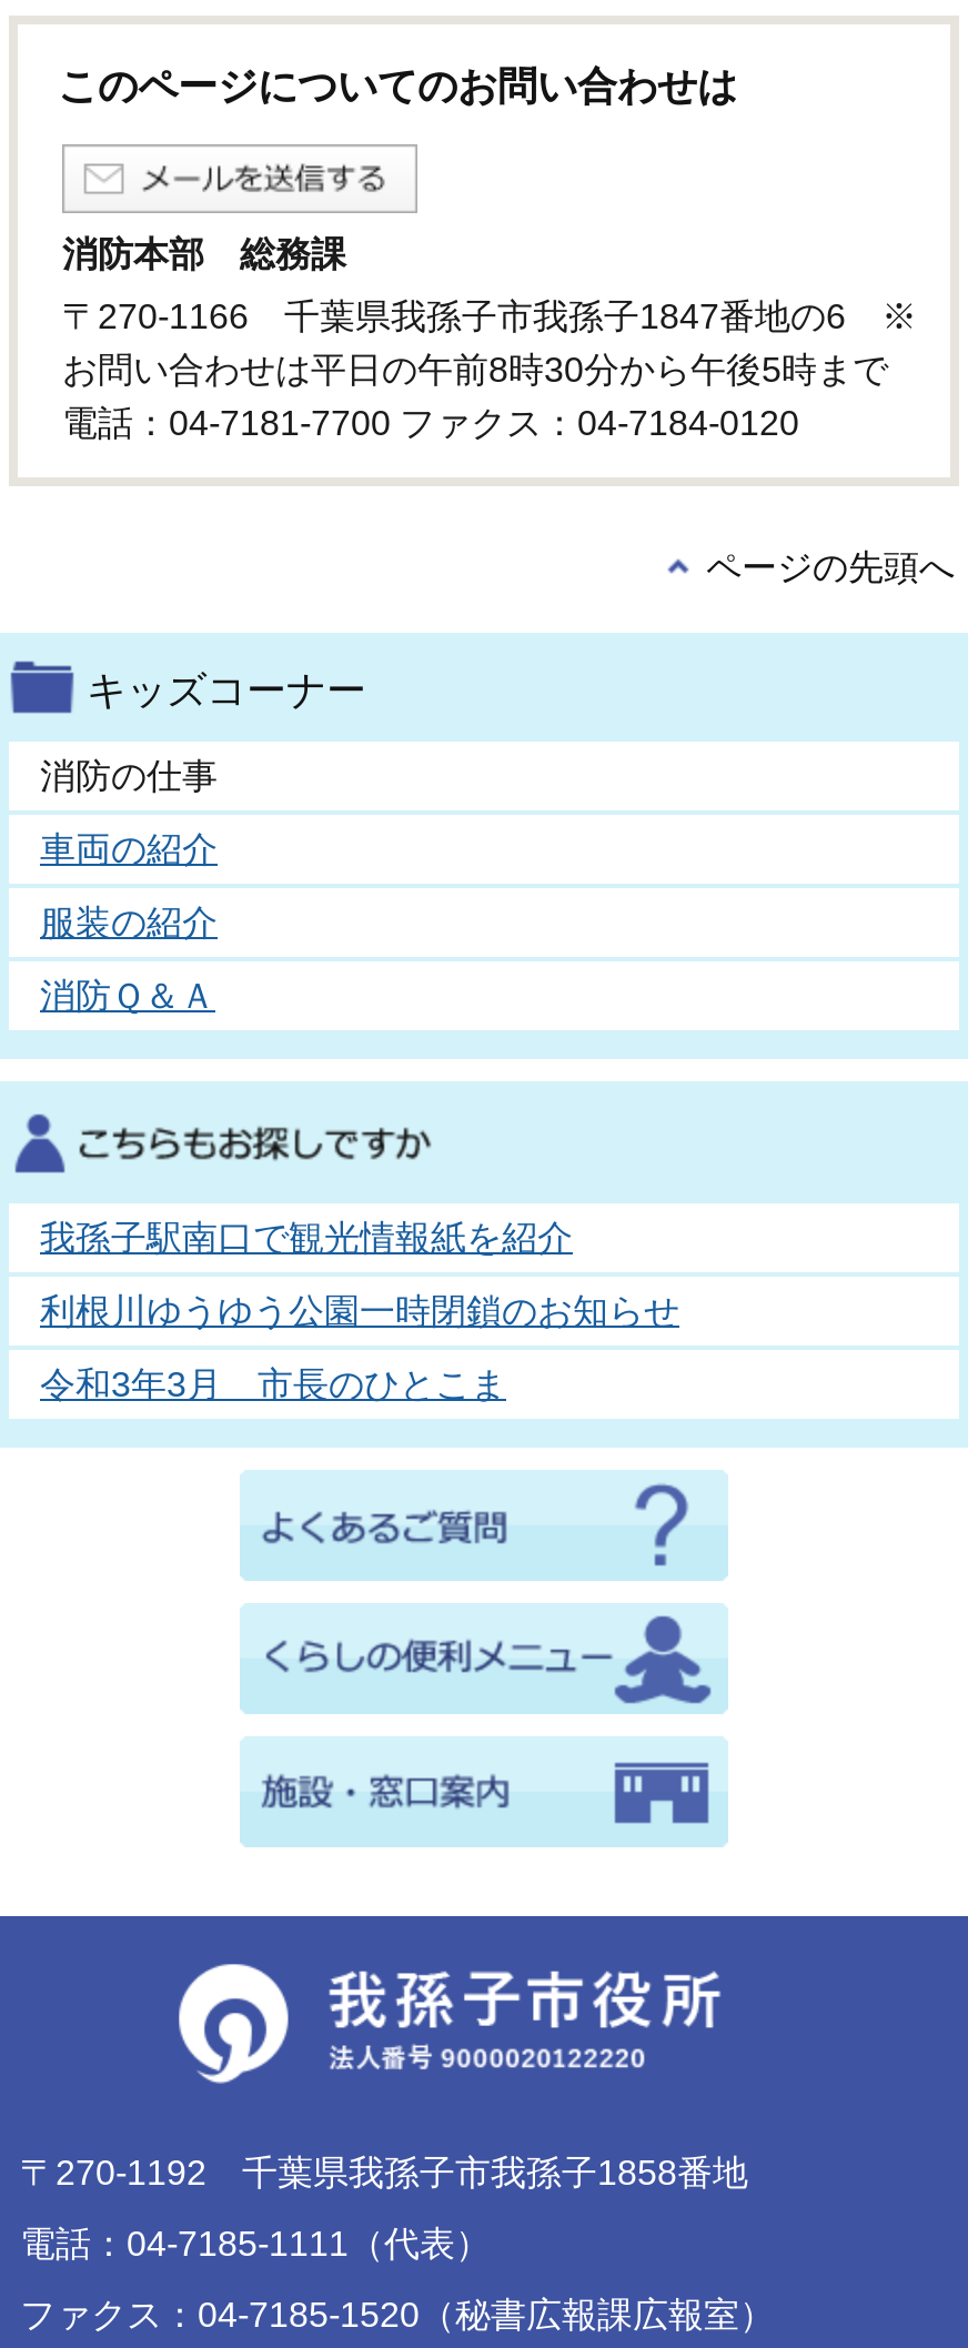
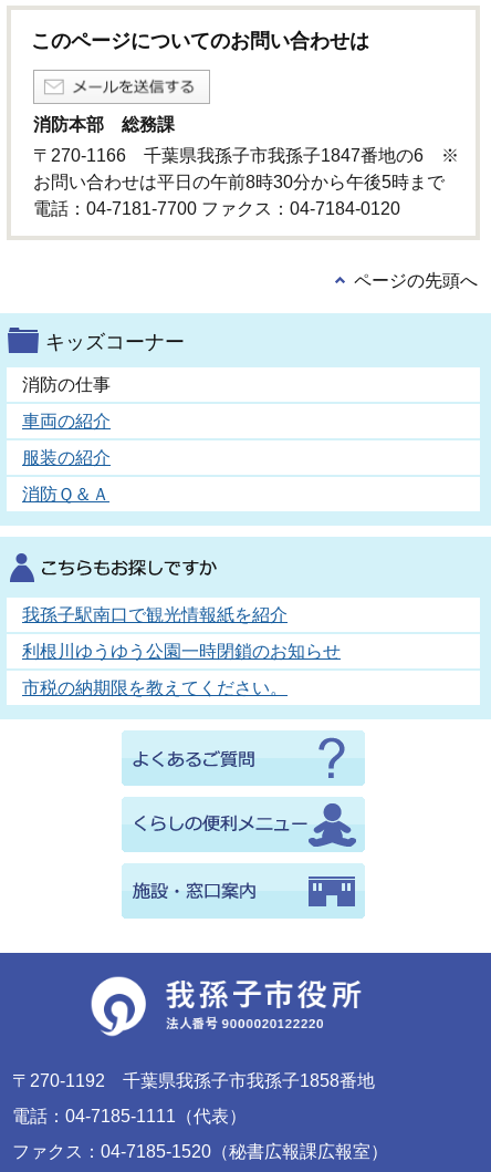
- 令和3年3月 市長のひとこま
+ 市税の納期限を教えてください。
